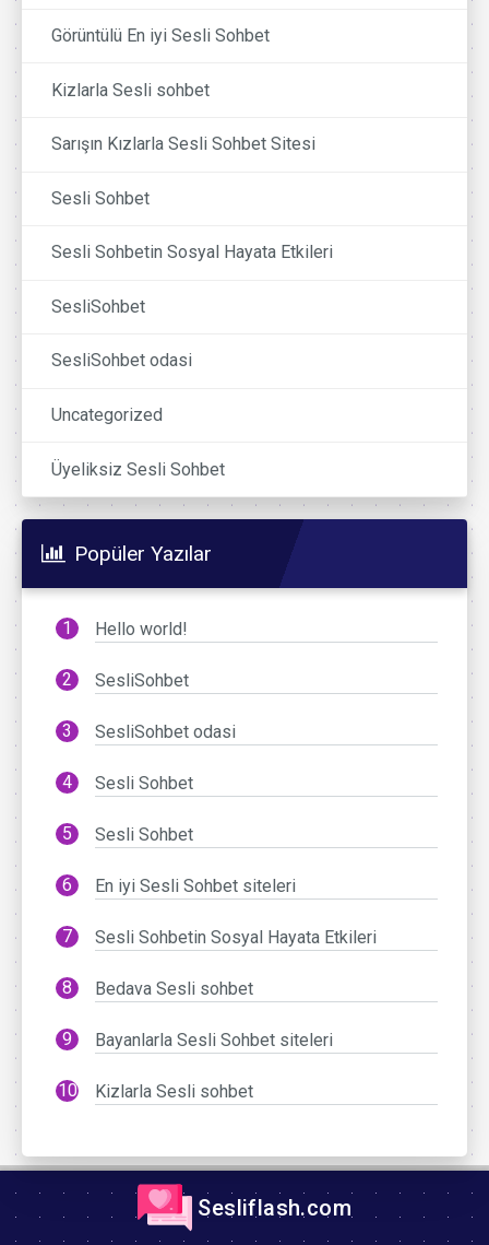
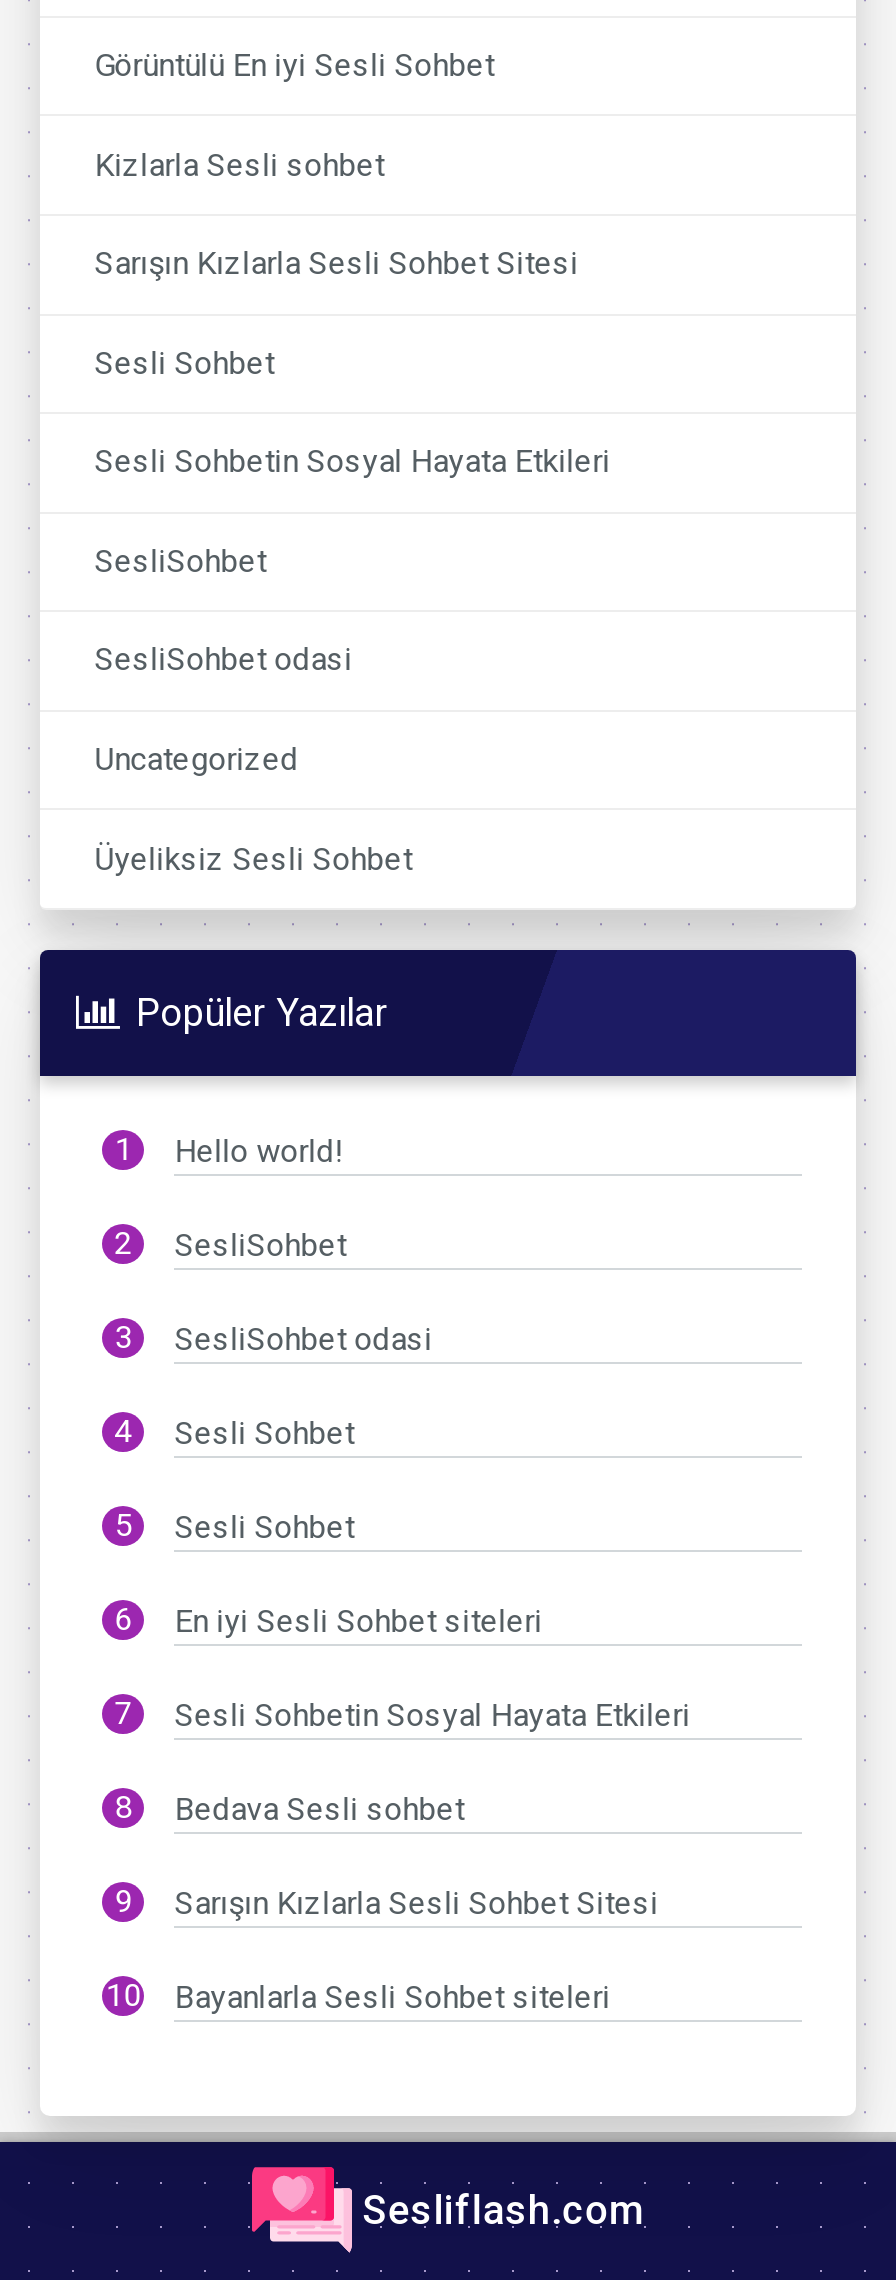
+ Sarışın Kızlarla Sesli Sohbet Sitesi

moved down: Bayanlarla Sesli Sohbet siteleri

- Kizlarla Sesli sohbet
